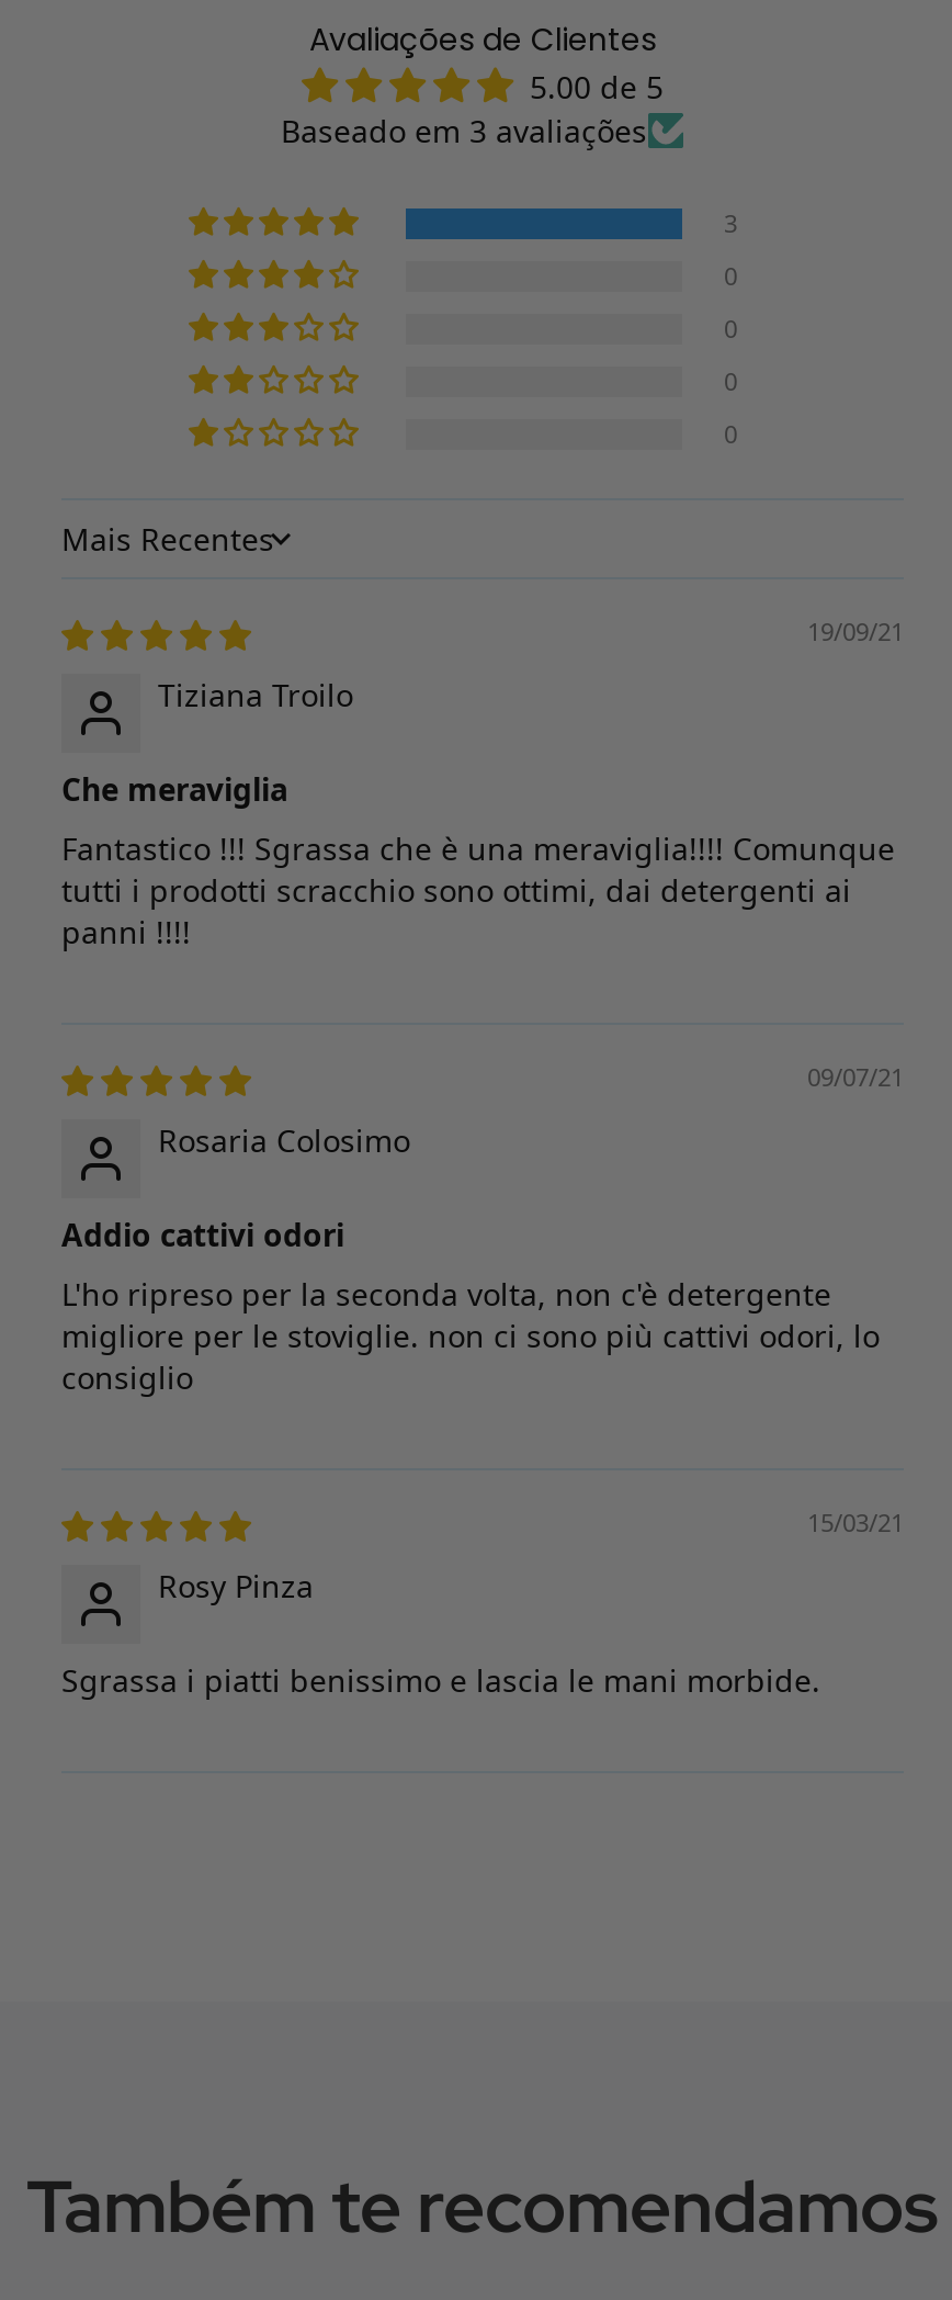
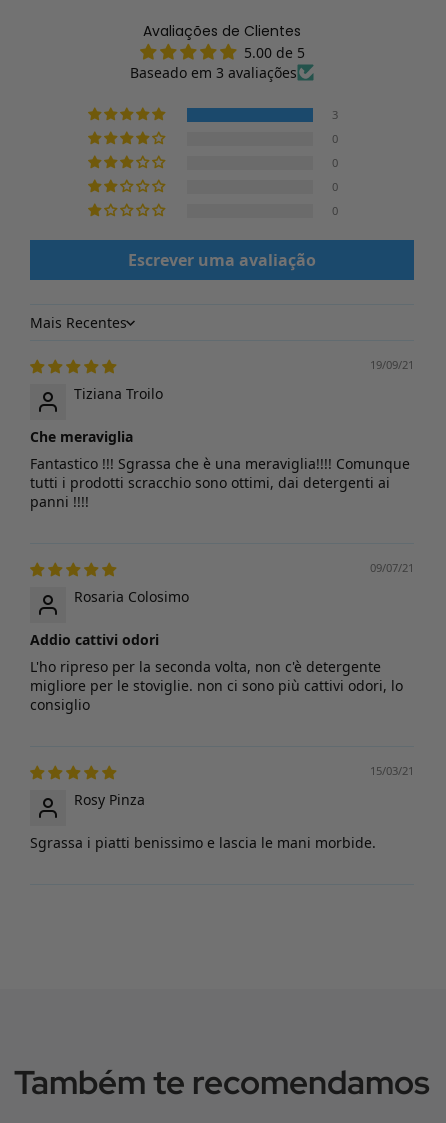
+ Escrever uma avaliação
